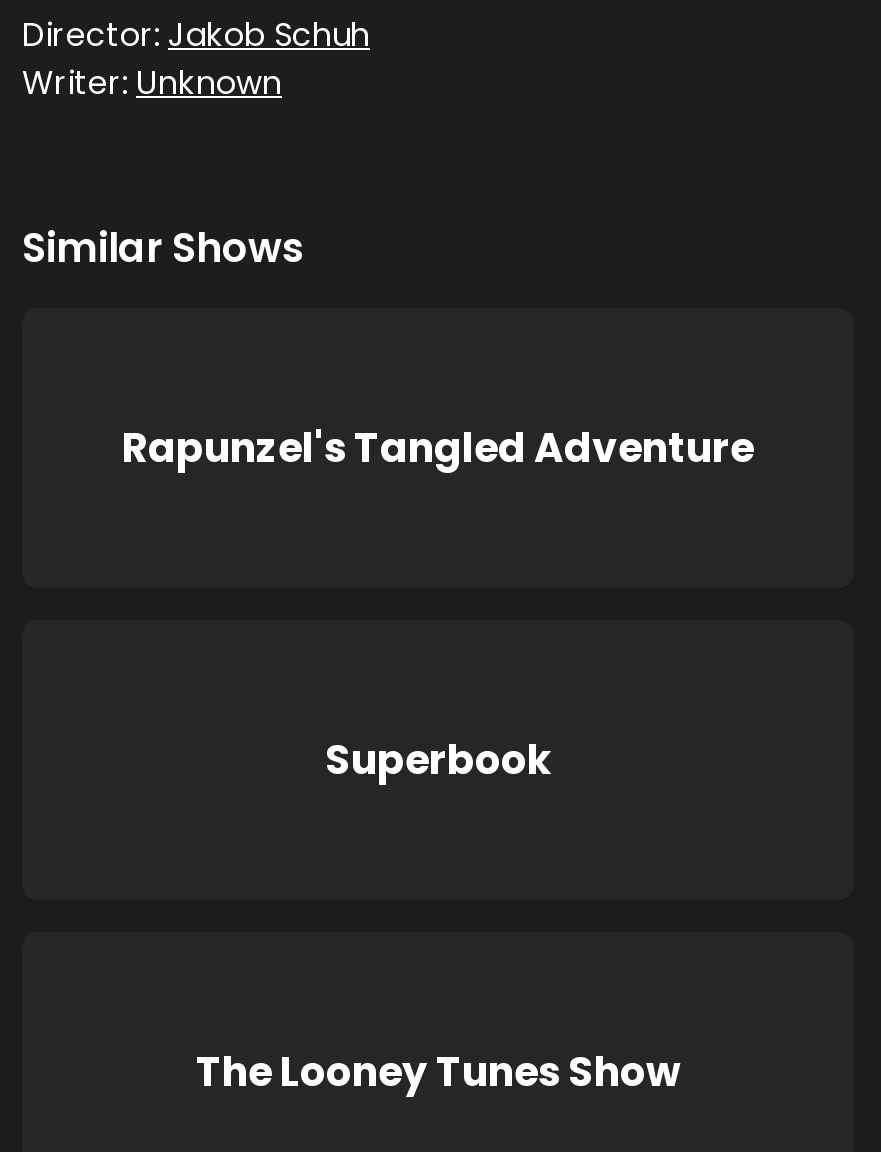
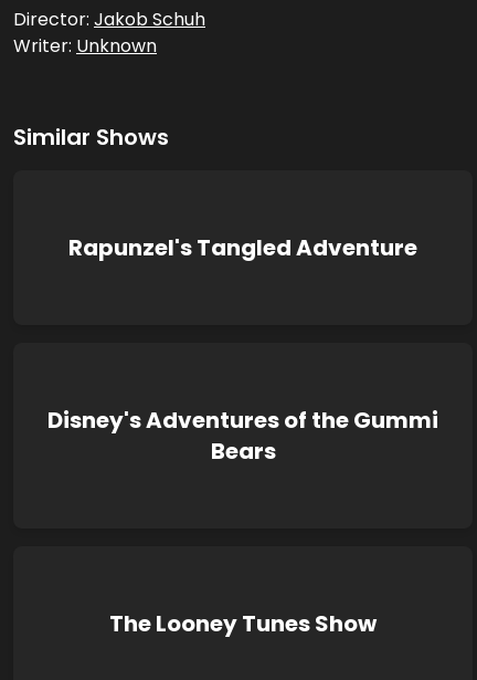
- Superbook
+ Disney's Adventures of the Gummi
+ Bears
